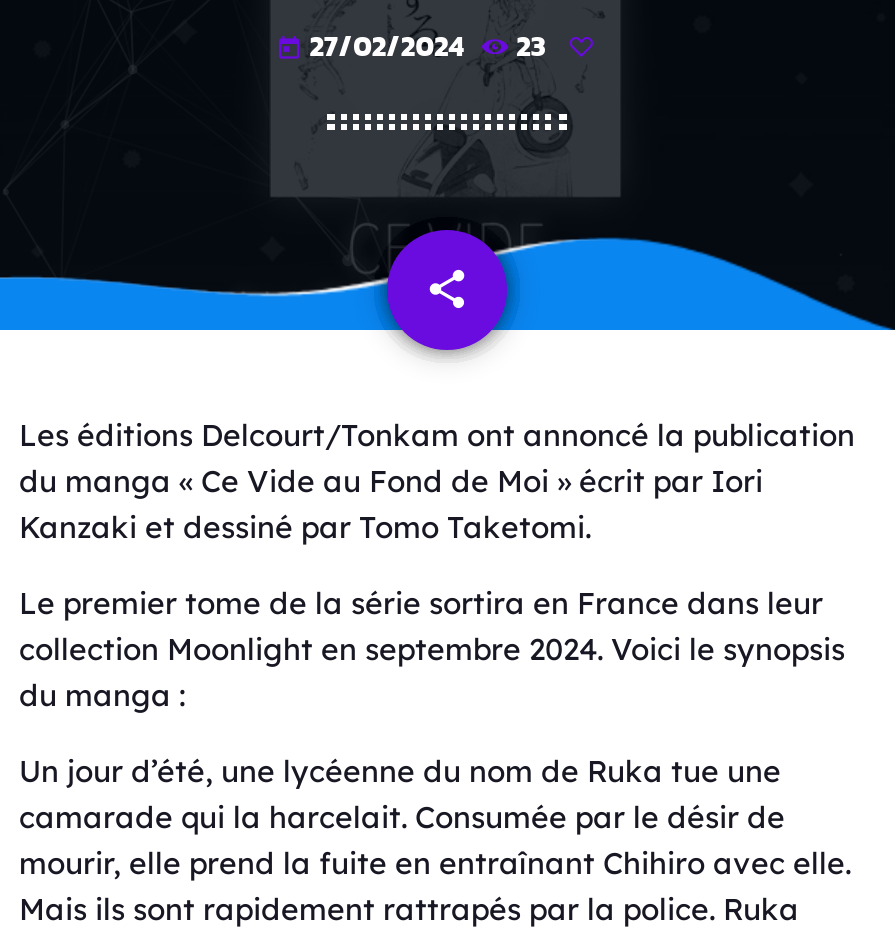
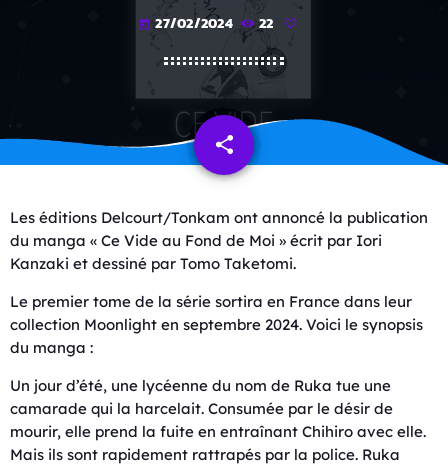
- 23
+ 22
